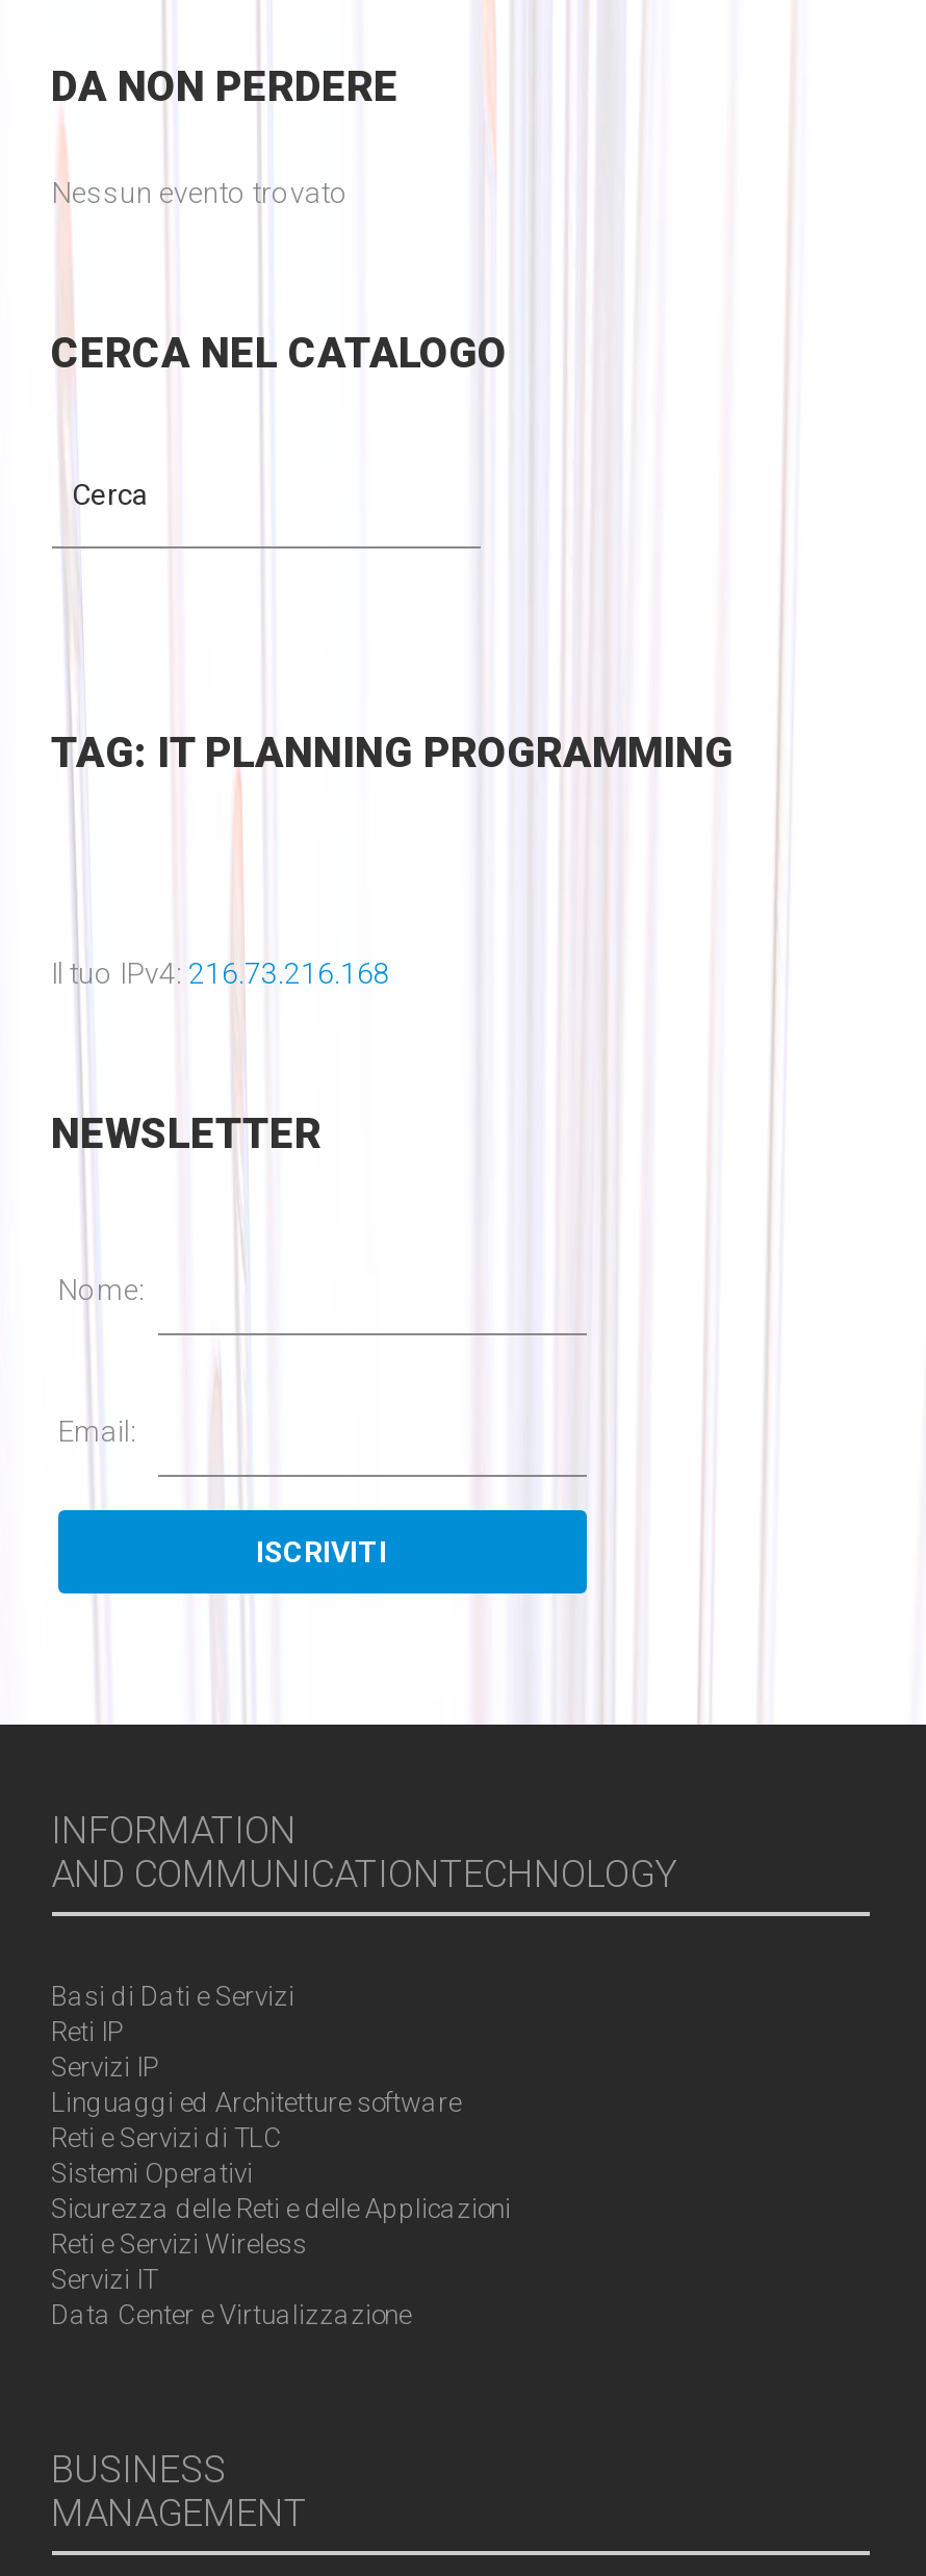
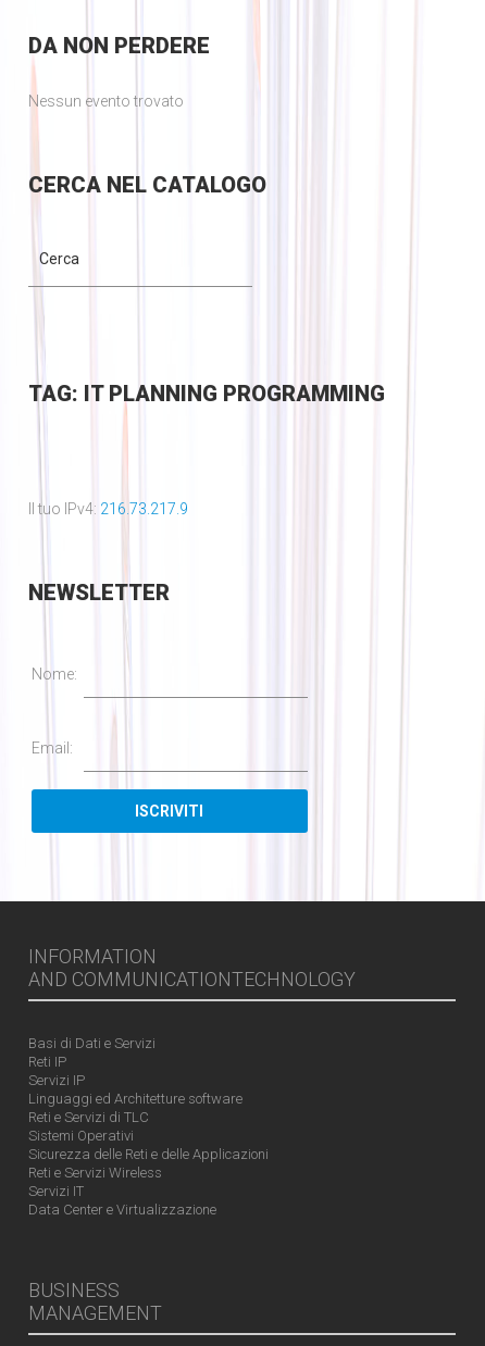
- Il tuo IPv4: 216.73.216.168
+ Il tuo IPv4: 216.73.217.9
